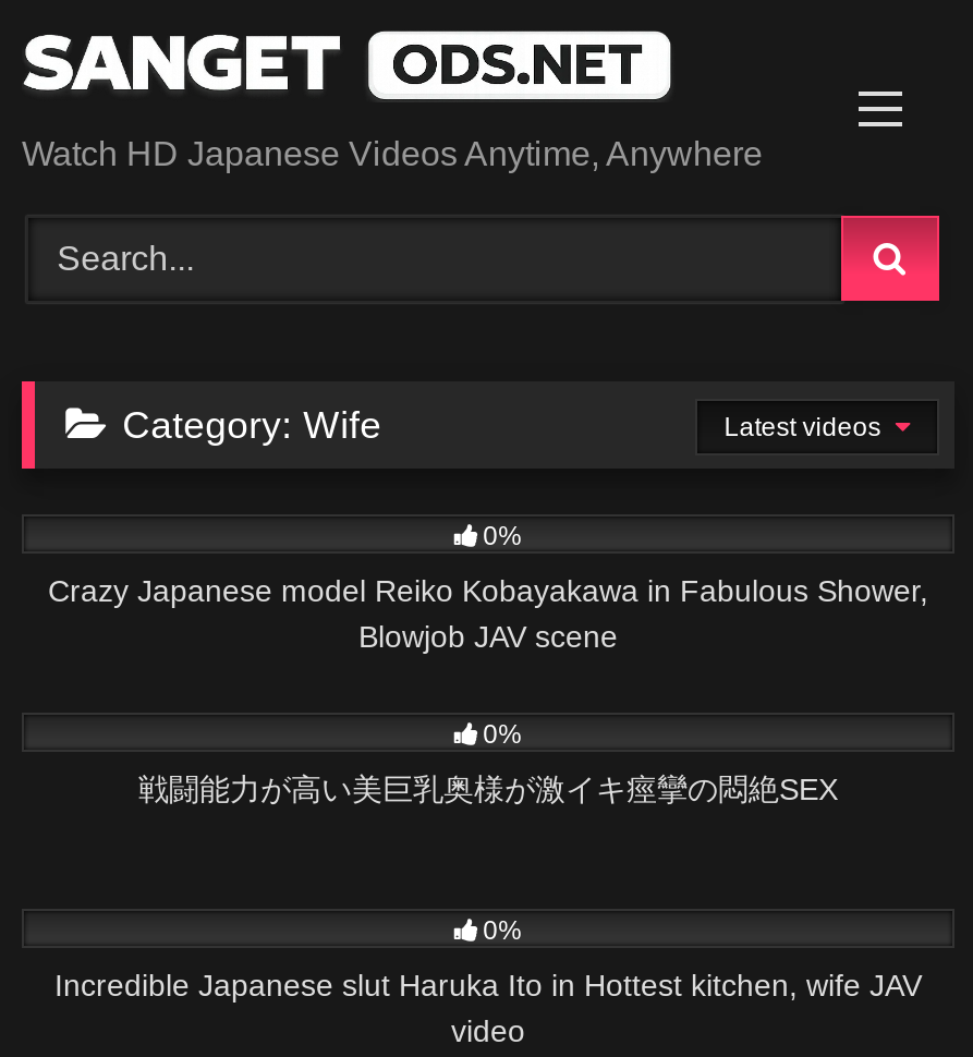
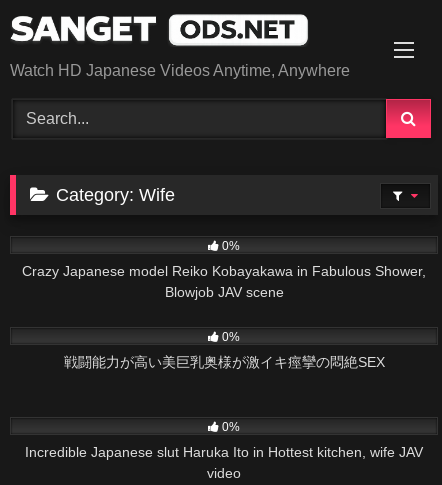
- Latest videos
